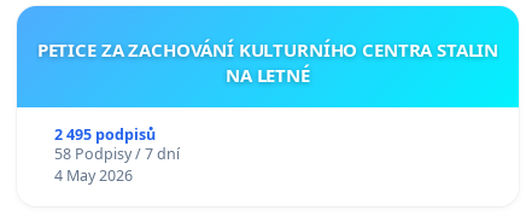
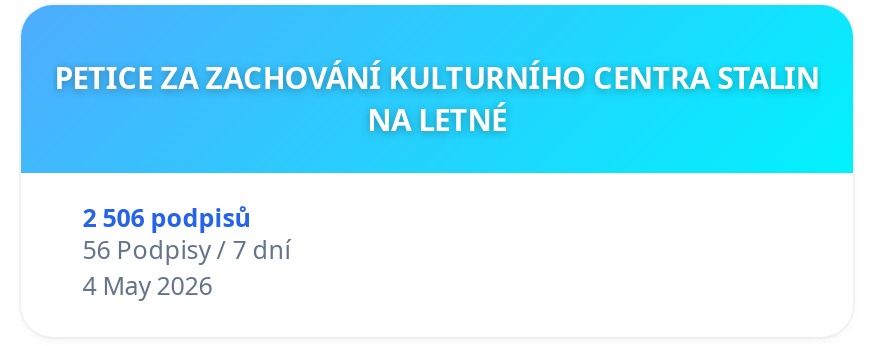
- 2 495 podpisů
+ 2 506 podpisů

- 58 Podpisy / 7 dní
+ 56 Podpisy / 7 dní
